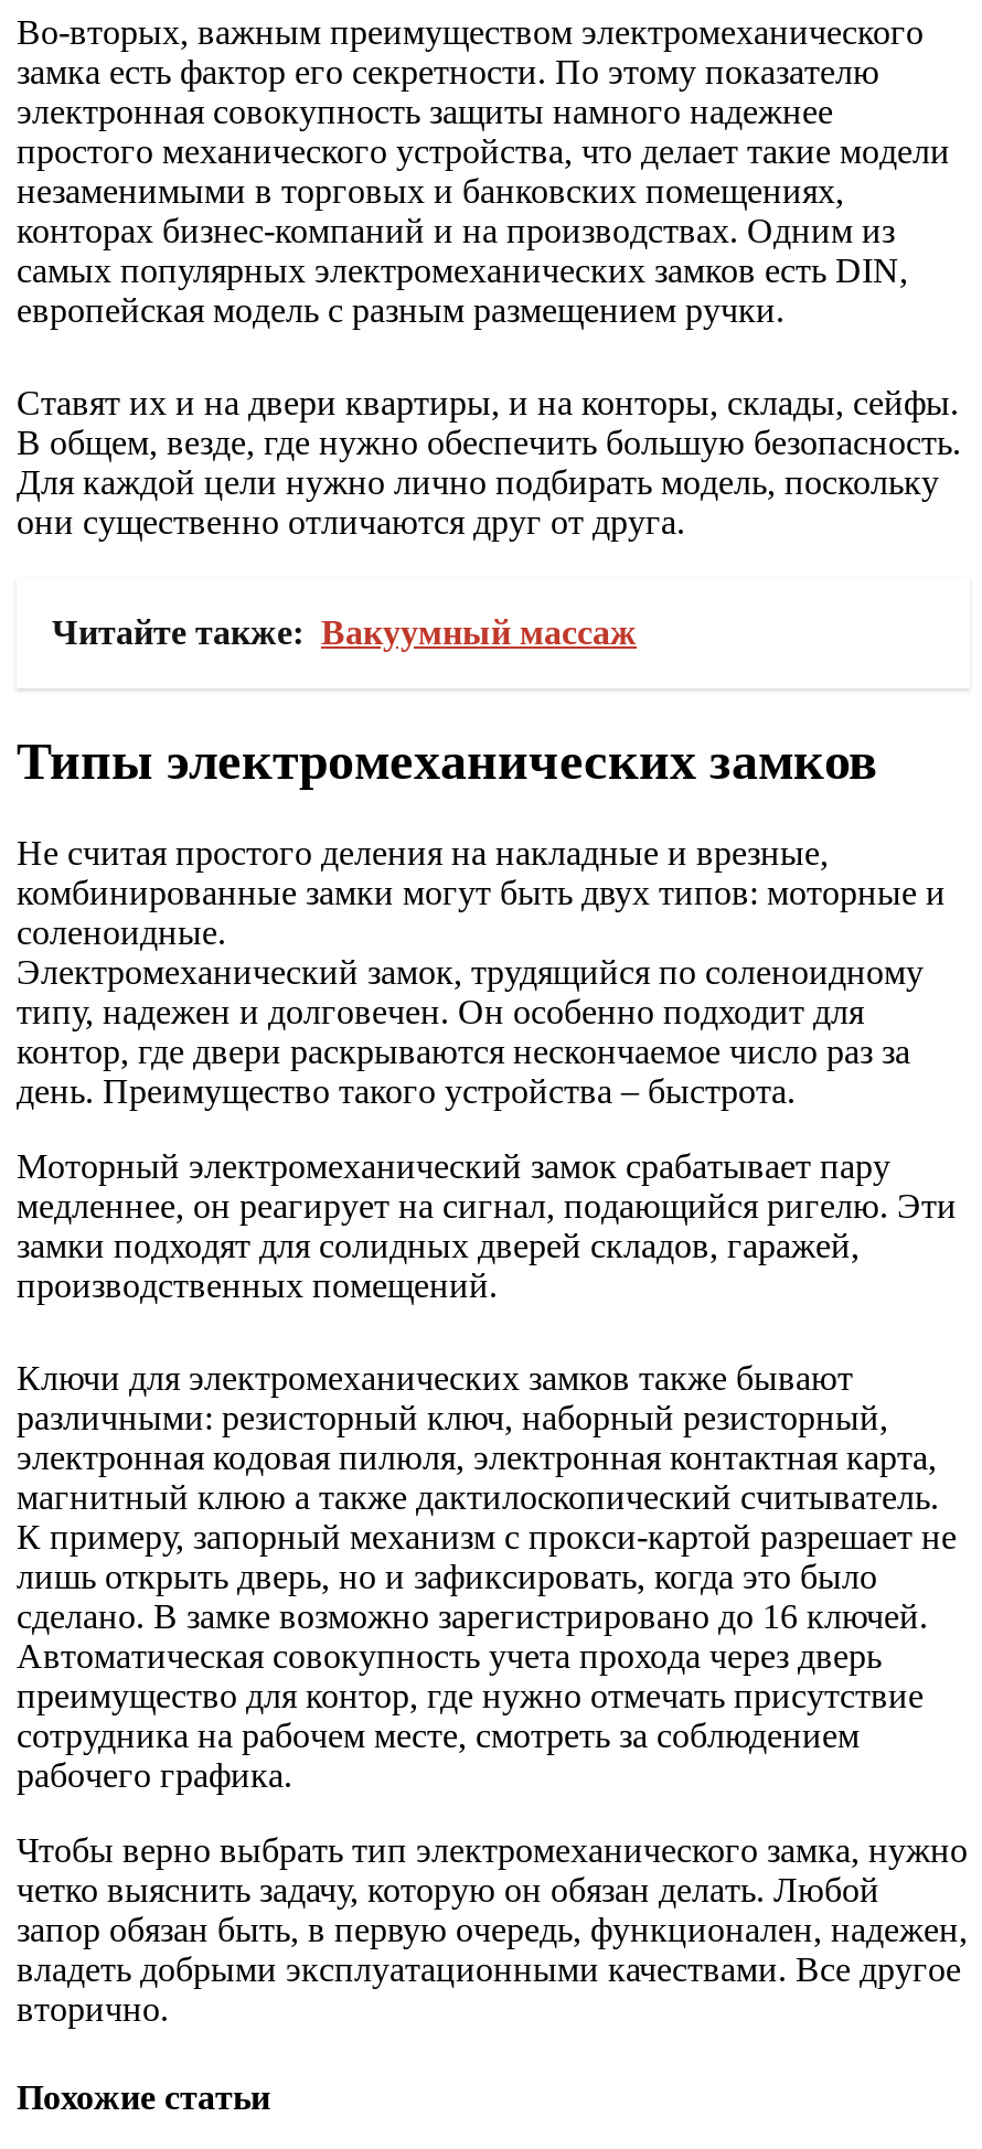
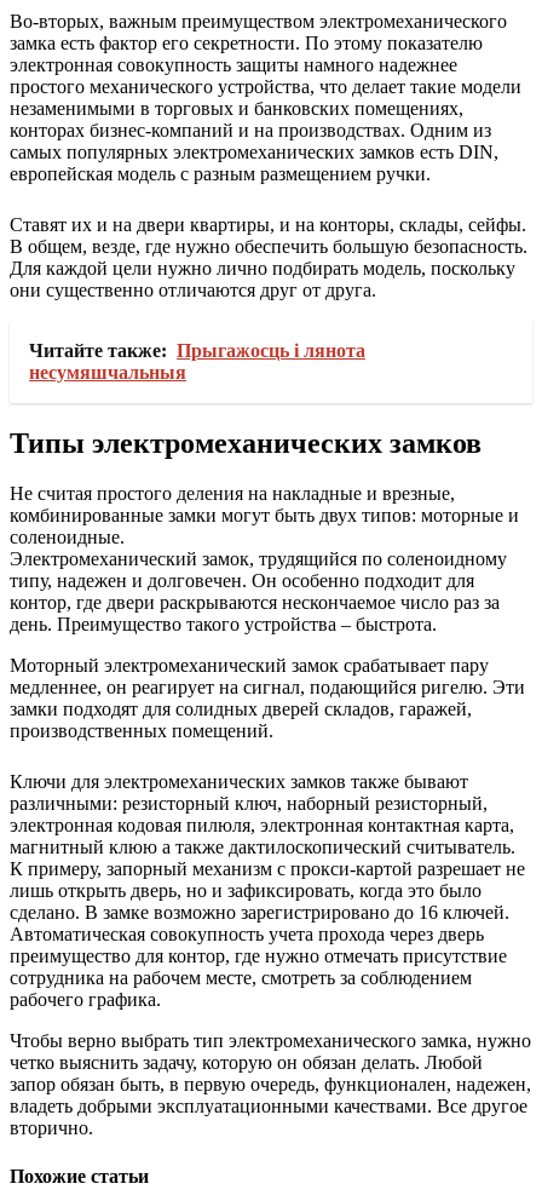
- Читайте также: Вакуумный массаж
+ Читайте также: Прыгажосць і лянота
+ несумяшчальныя
